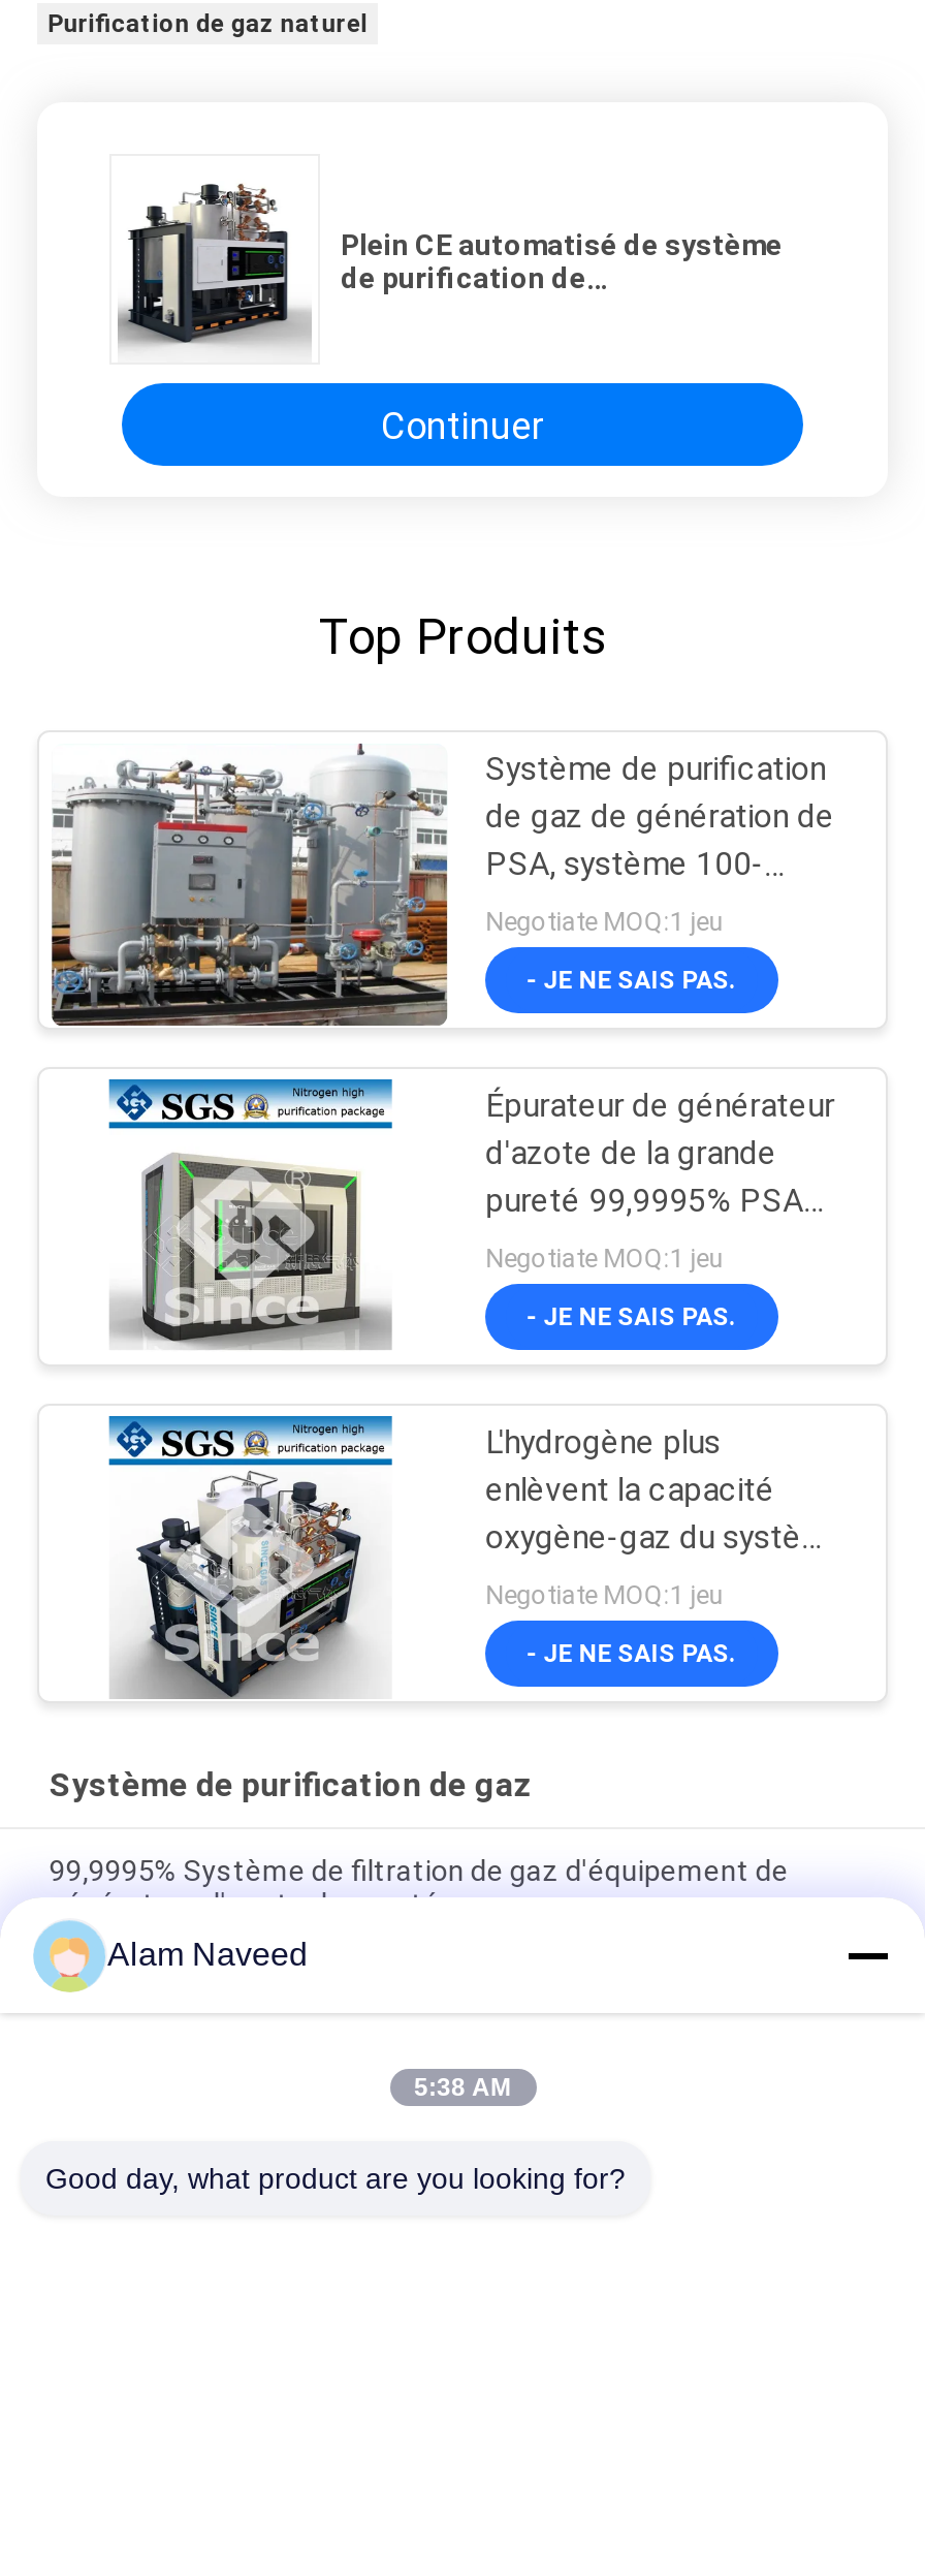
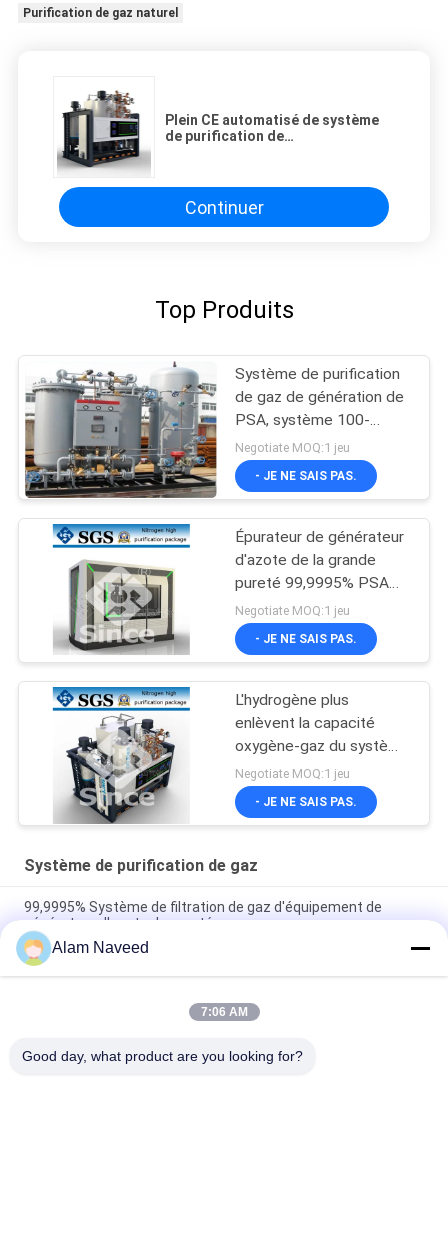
- 5:38 AM
+ 7:06 AM
